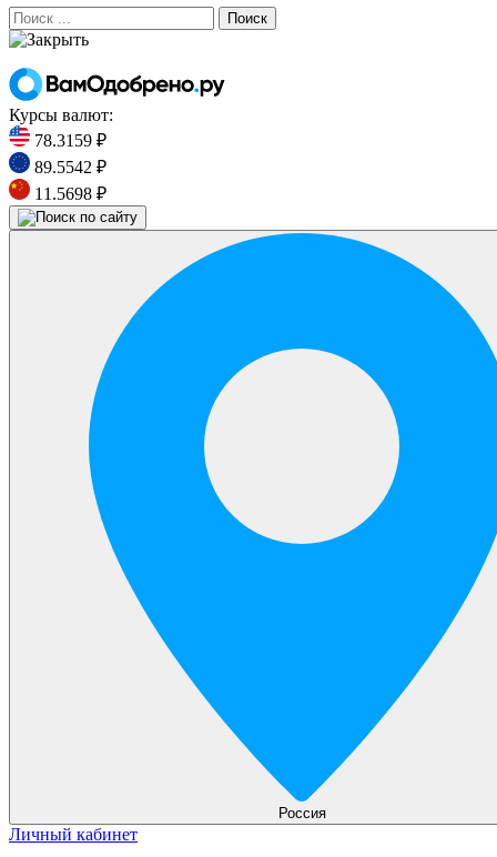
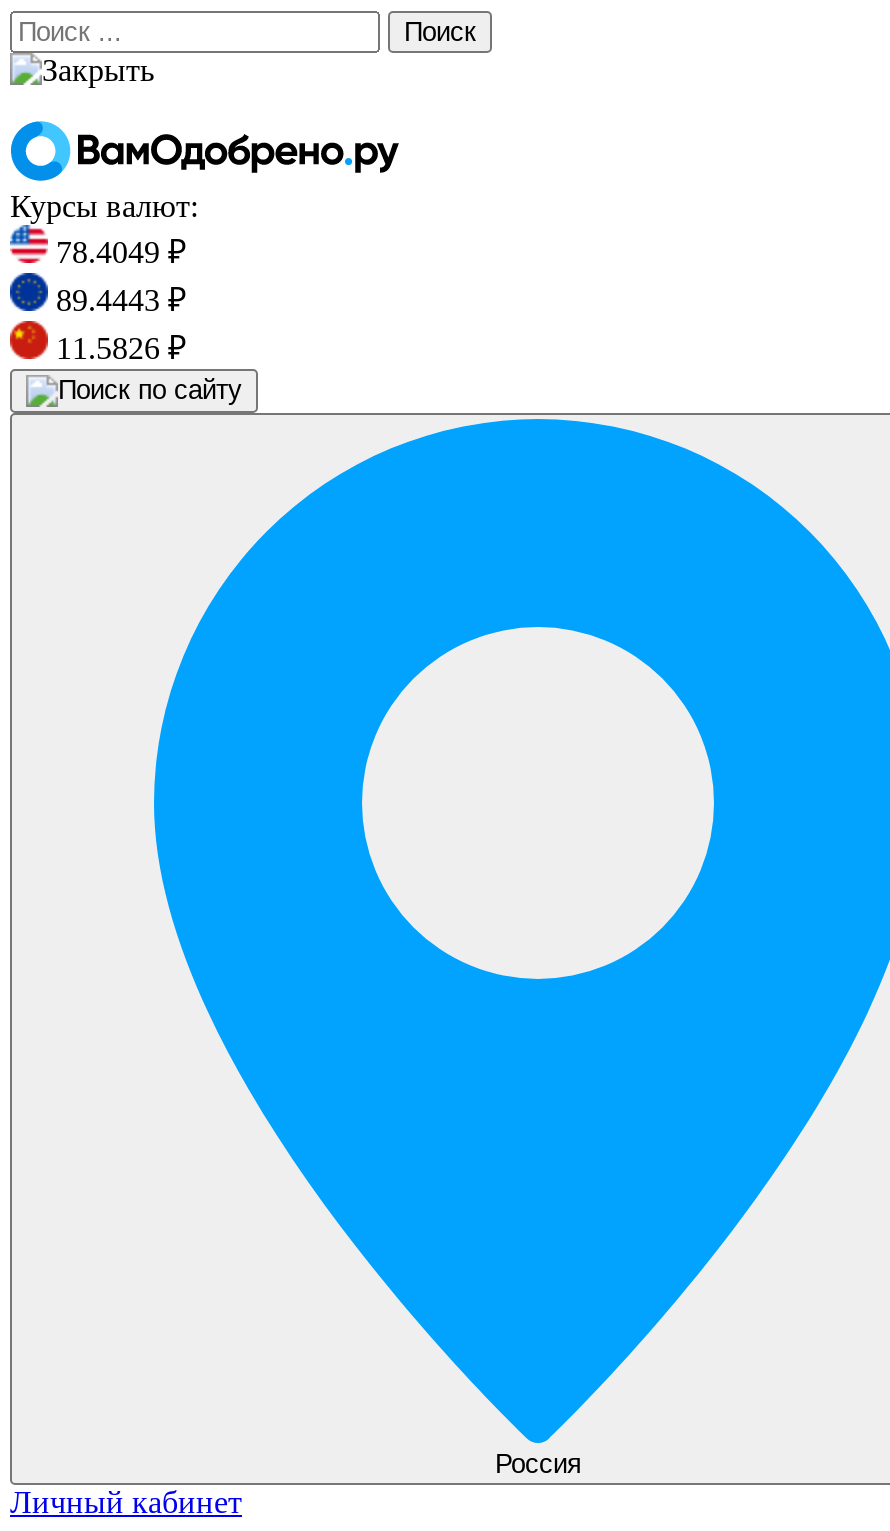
- 78.3159 ₽
+ 78.4049 ₽

- 89.5542 ₽
+ 89.4443 ₽

- 11.5698 ₽
+ 11.5826 ₽
